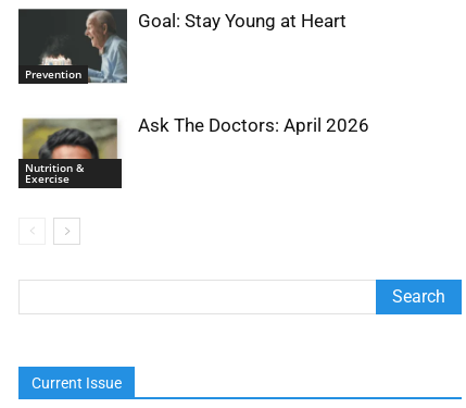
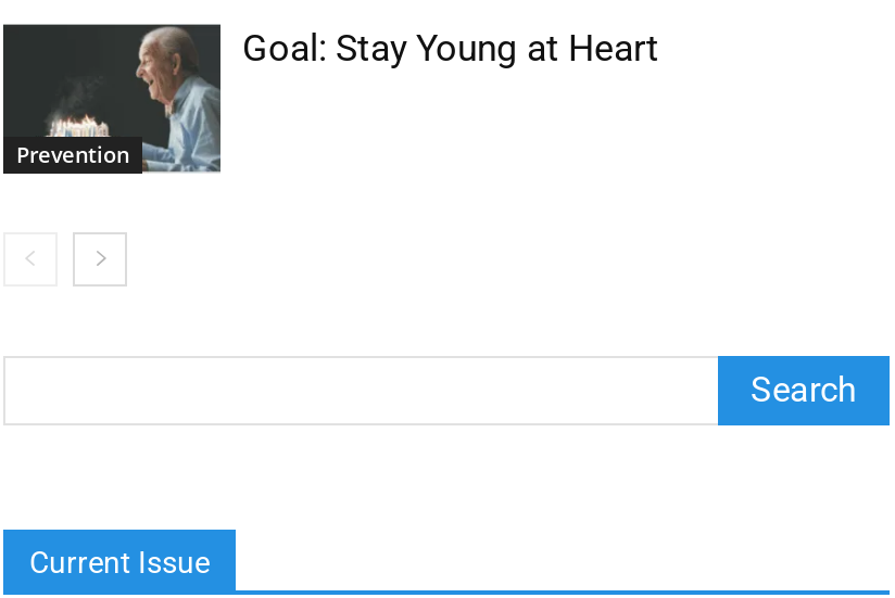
- [image]
- Nutrition &
- Exercise

- Ask The Doctors: April 2026
